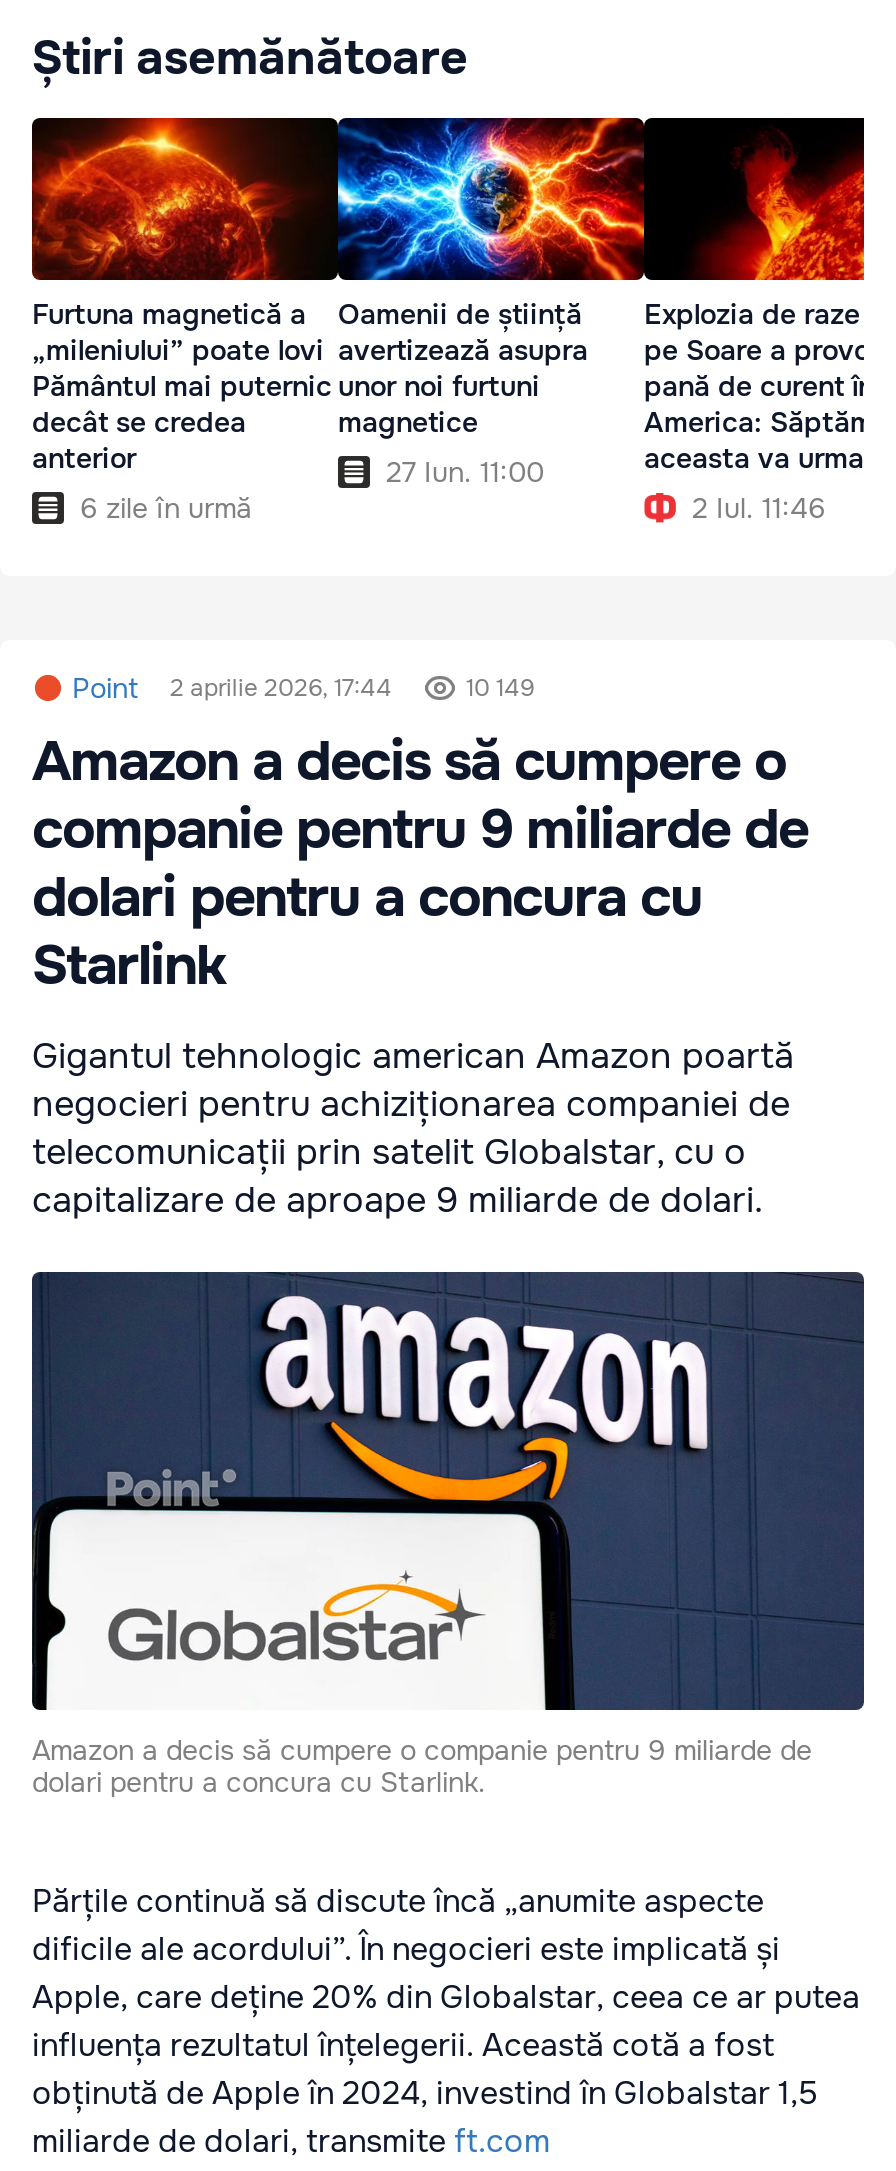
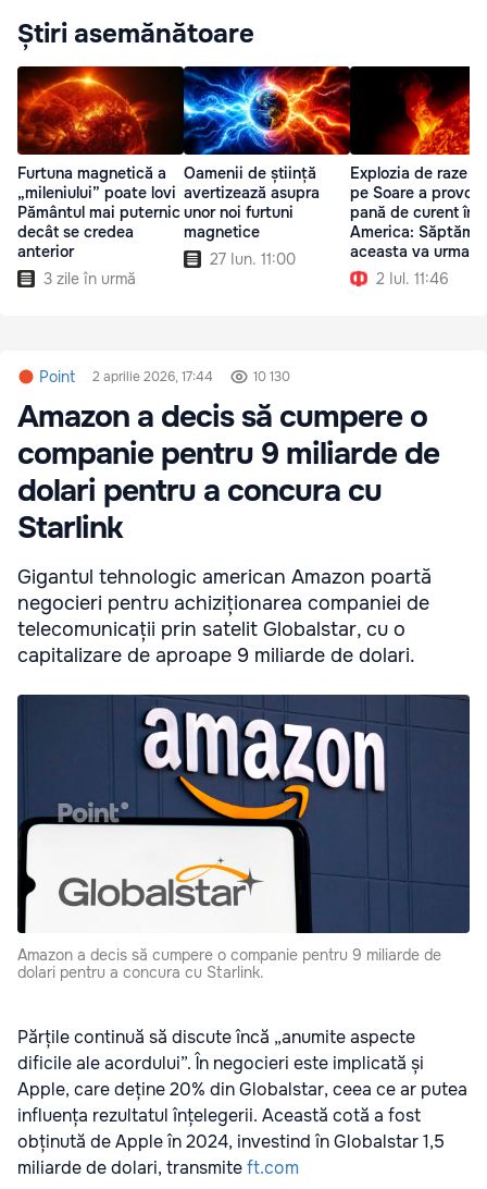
- 6 zile în urmă
+ 3 zile în urmă

- 10 149
+ 10 130
